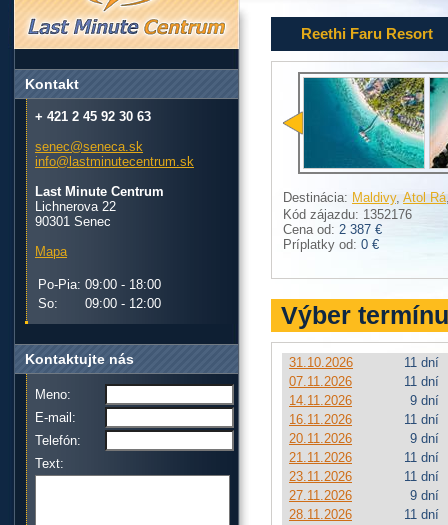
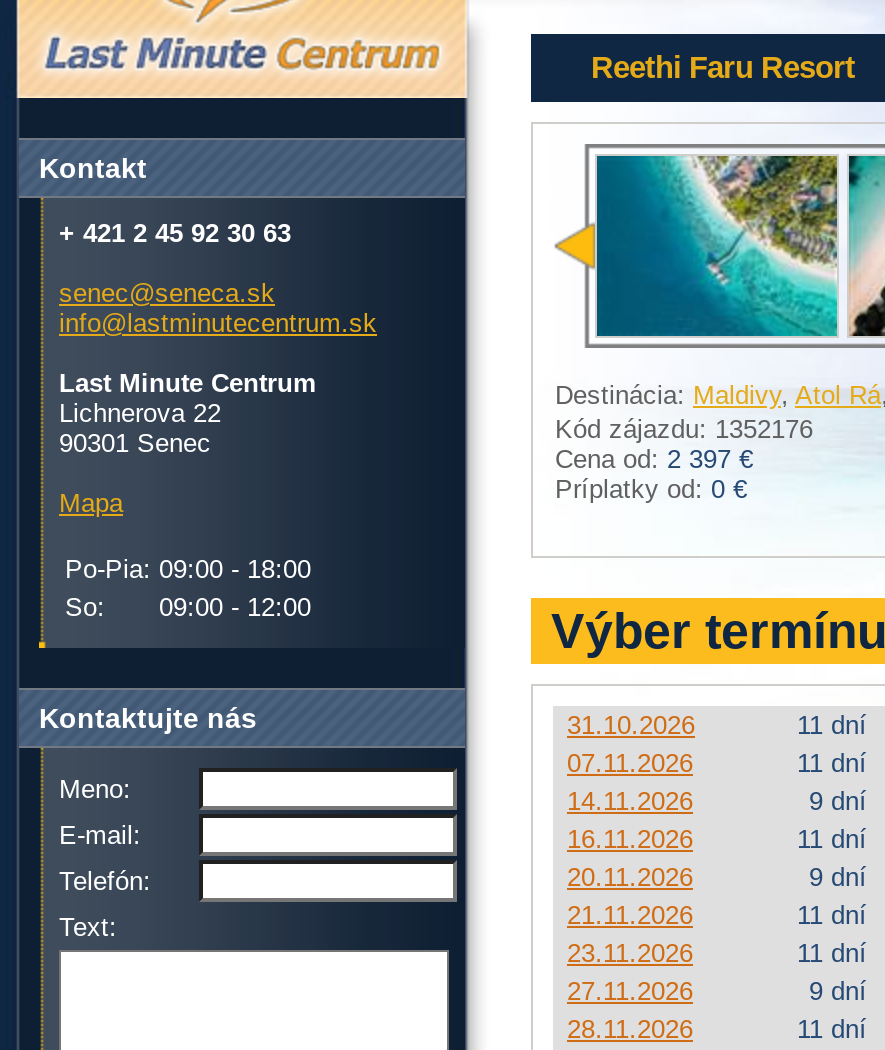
- Cena od: 2 387 €
+ Cena od: 2 397 €
